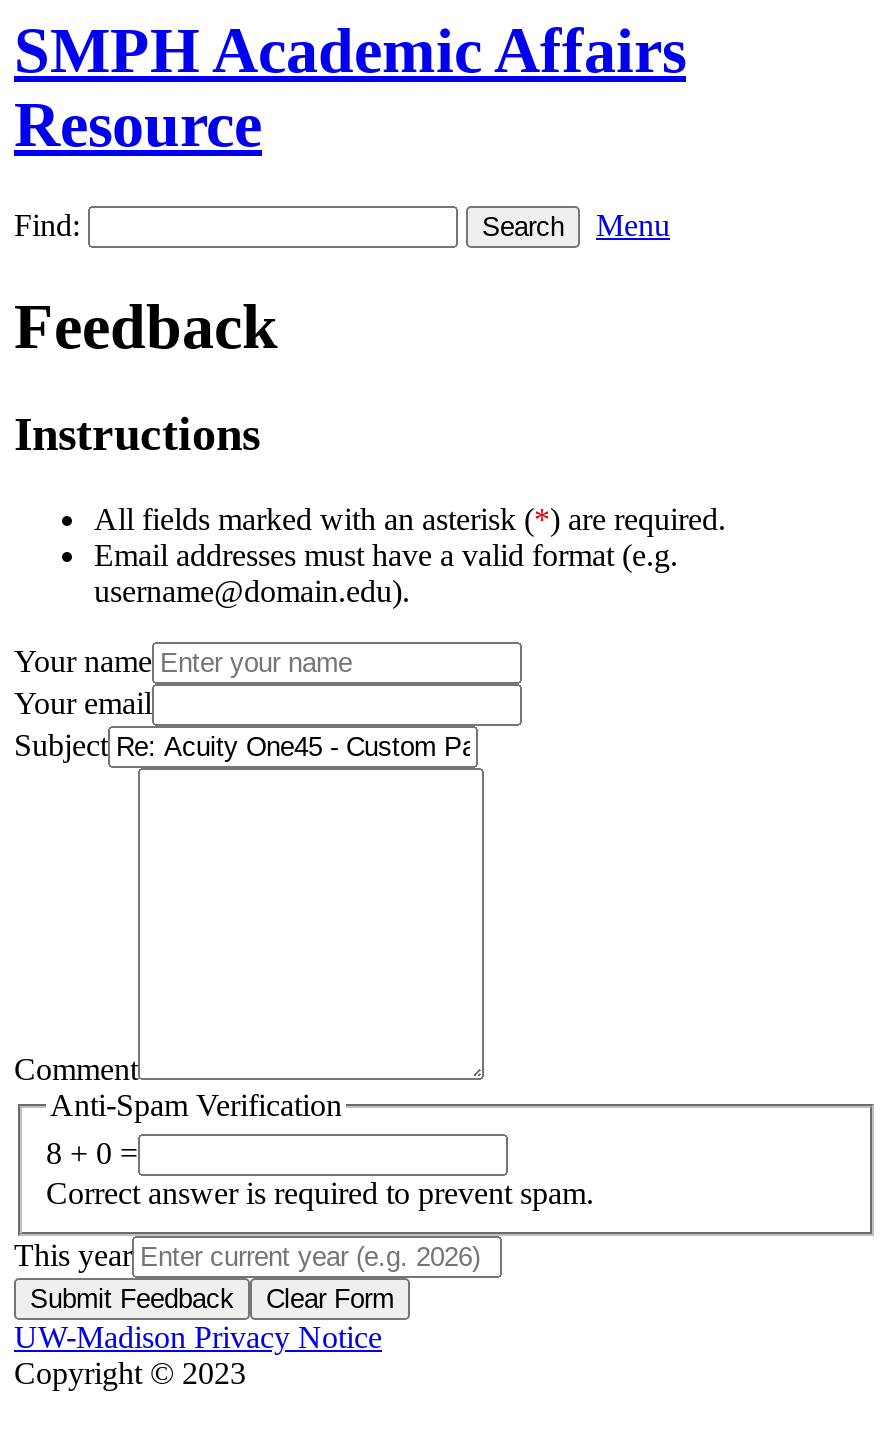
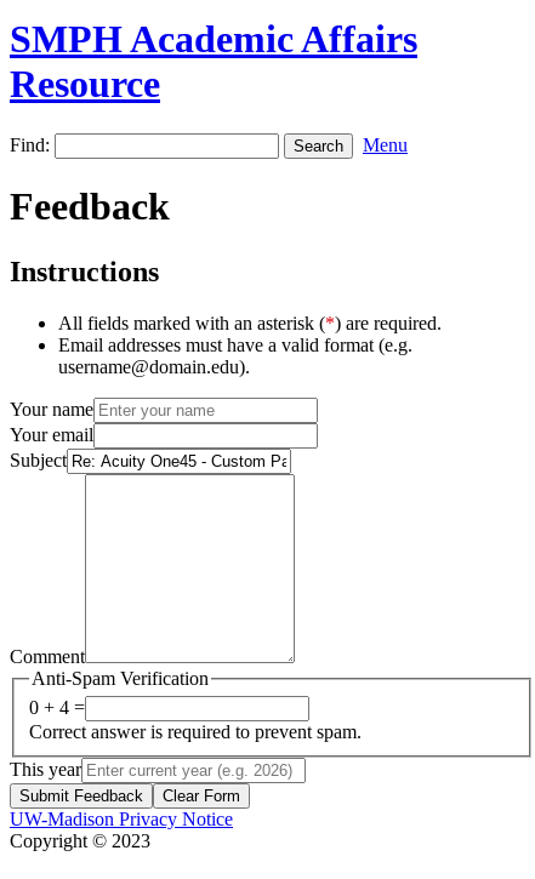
- 8 + 0 =
+ 0 + 4 =
